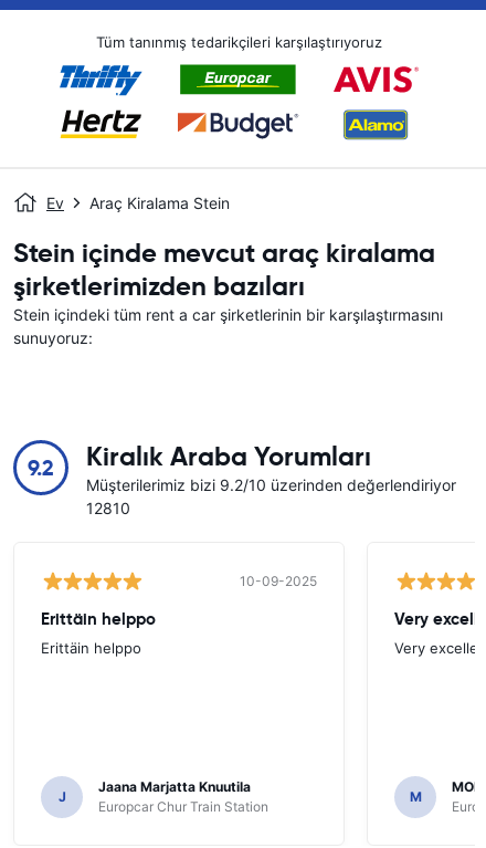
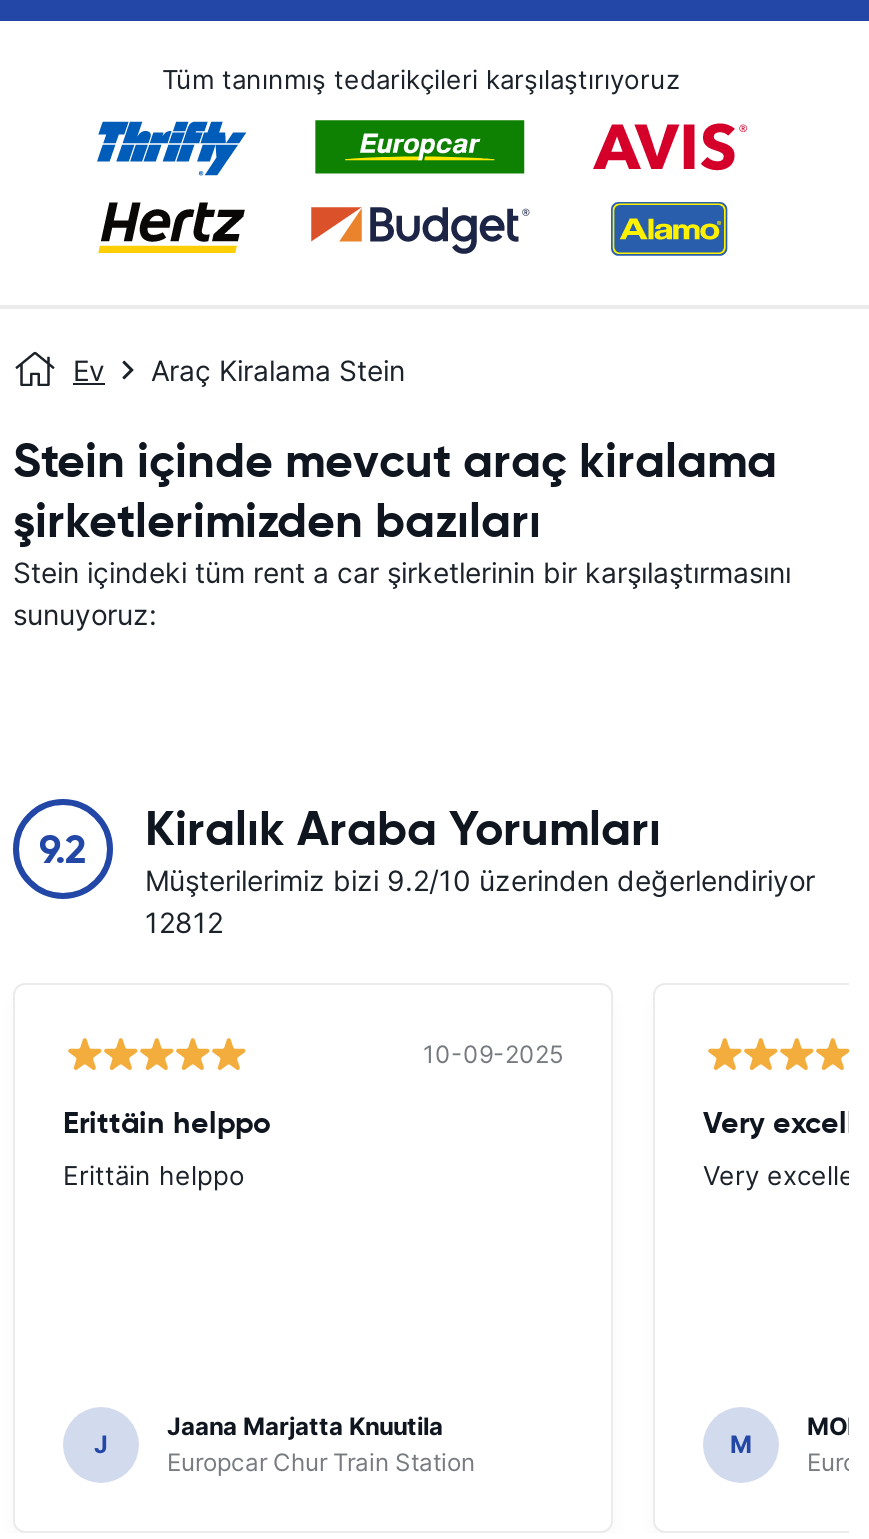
- 12810
+ 12812
